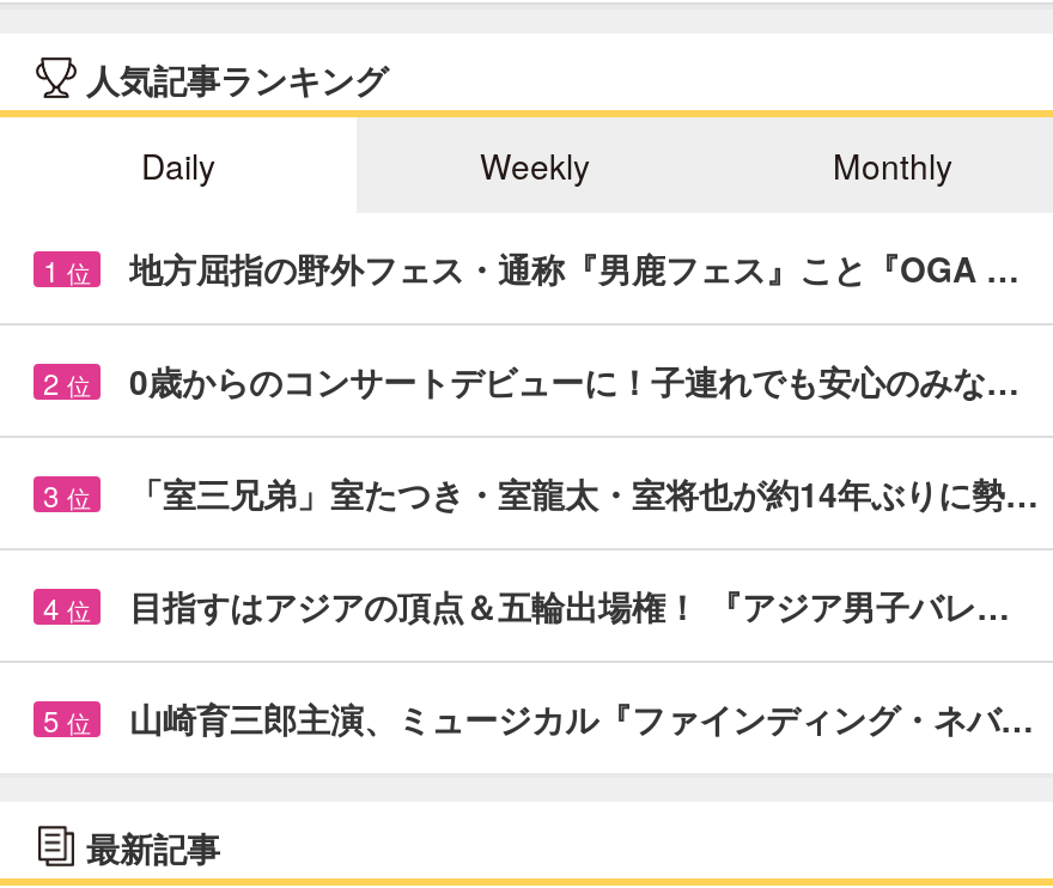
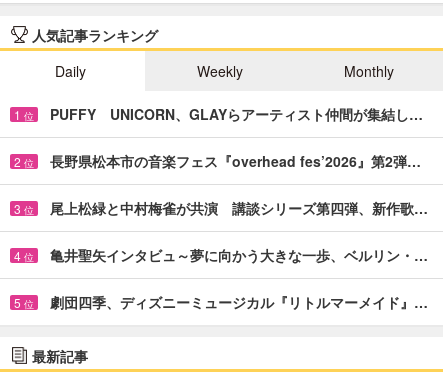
- 地方屈指の野外フェス・通称『男鹿フェス』こと『OGA …
+ PUFFY UNICORN、GLAYらアーティスト仲間が集結し…

- 0歳からのコンサートデビューに！子連れでも安心のみな…
+ 長野県松本市の音楽フェス『overhead fes’2026』第2弾…

- 「室三兄弟」室たつき・室龍太・室将也が約14年ぶりに勢…
+ 尾上松緑と中村梅雀が共演 講談シリーズ第四弾、新作歌…

- 目指すはアジアの頂点＆五輪出場権！ 『アジア男子バレ…
+ 亀井聖矢インタビュ～夢に向かう大きな一歩、ベルリン・…

- 山崎育三郎主演、ミュージカル『ファインディング・ネバ…
+ 劇団四季、ディズニーミュージカル『リトルマーメイド』…
